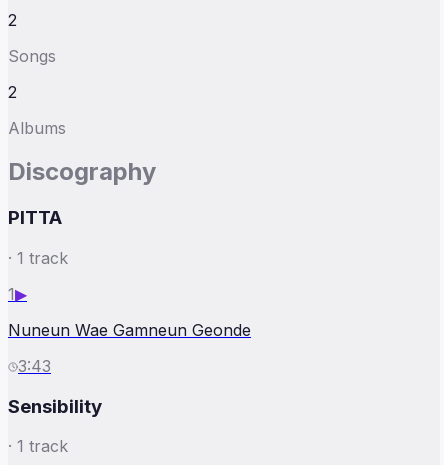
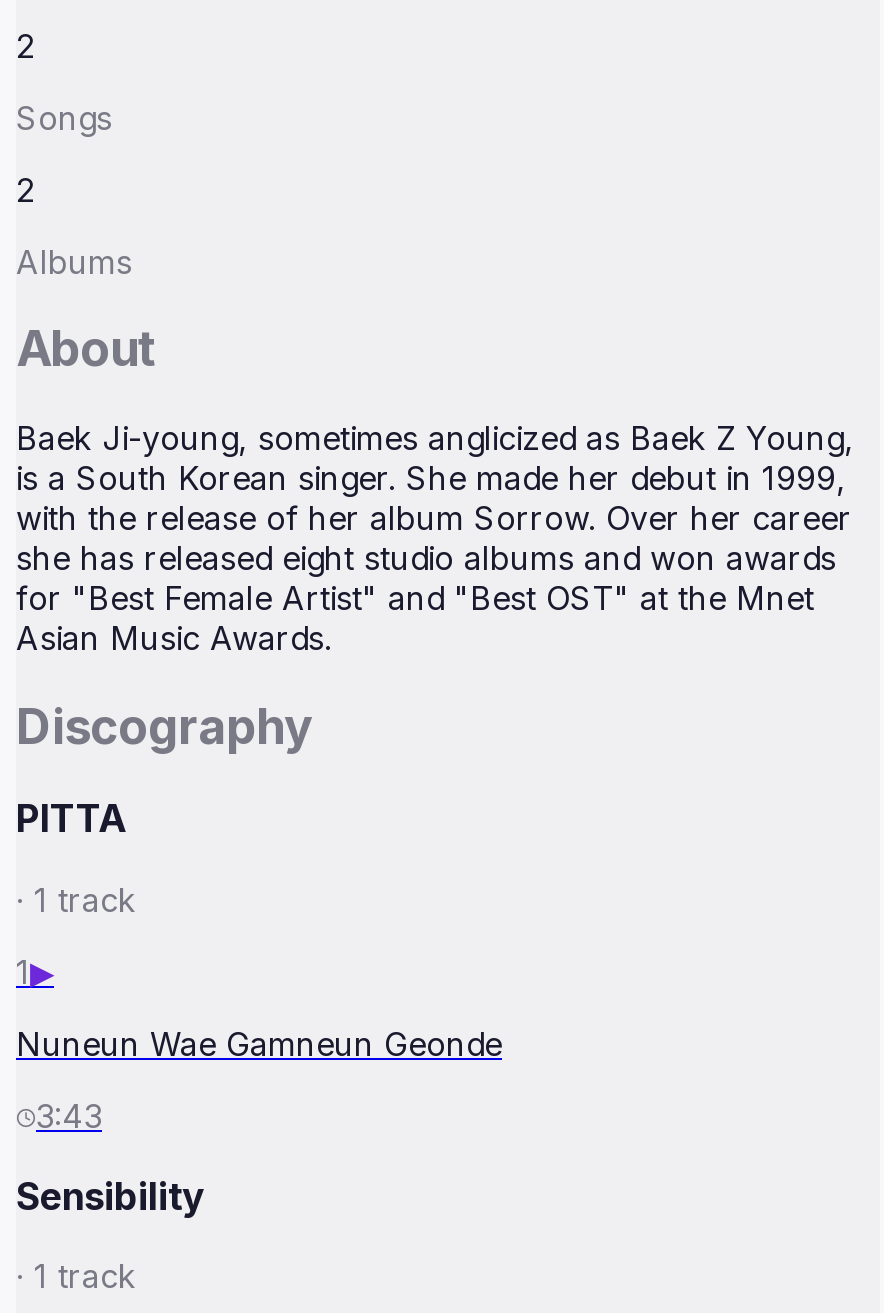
+ About
+ Baek Ji-young, sometimes anglicized as Baek Z Young,
+ is a South Korean singer. She made her debut in 1999,
+ with the release of her album Sorrow. Over her career
+ she has released eight studio albums and won awards
+ for "Best Female Artist" and "Best OST" at the Mnet
+ Asian Music Awards.
